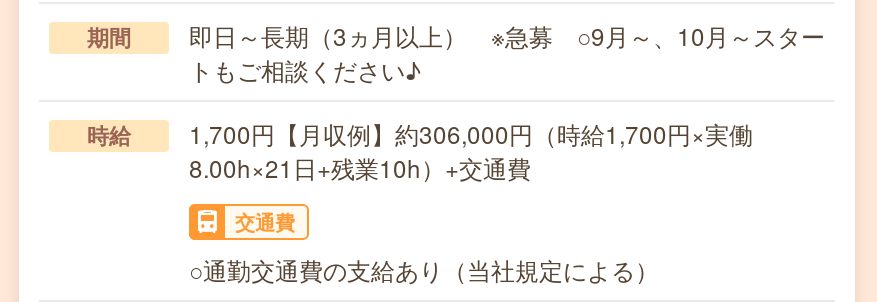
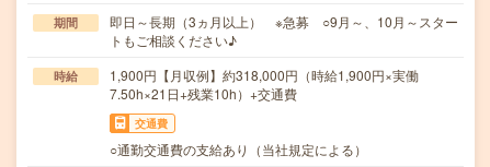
- 1,700円【月収例】約306,000円（時給1,700円×実働
+ 1,900円【月収例】約318,000円（時給1,900円×実働

- 8.00h×21日+残業10h）+交通費
+ 7.50h×21日+残業10h）+交通費
